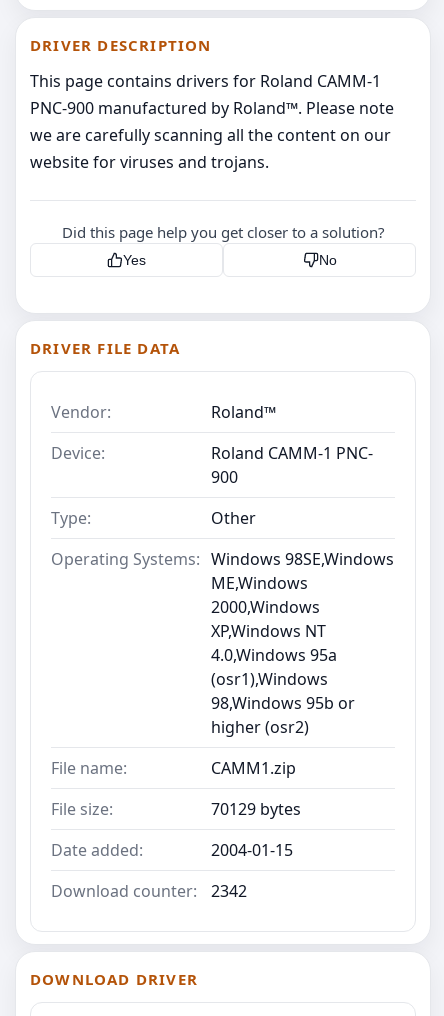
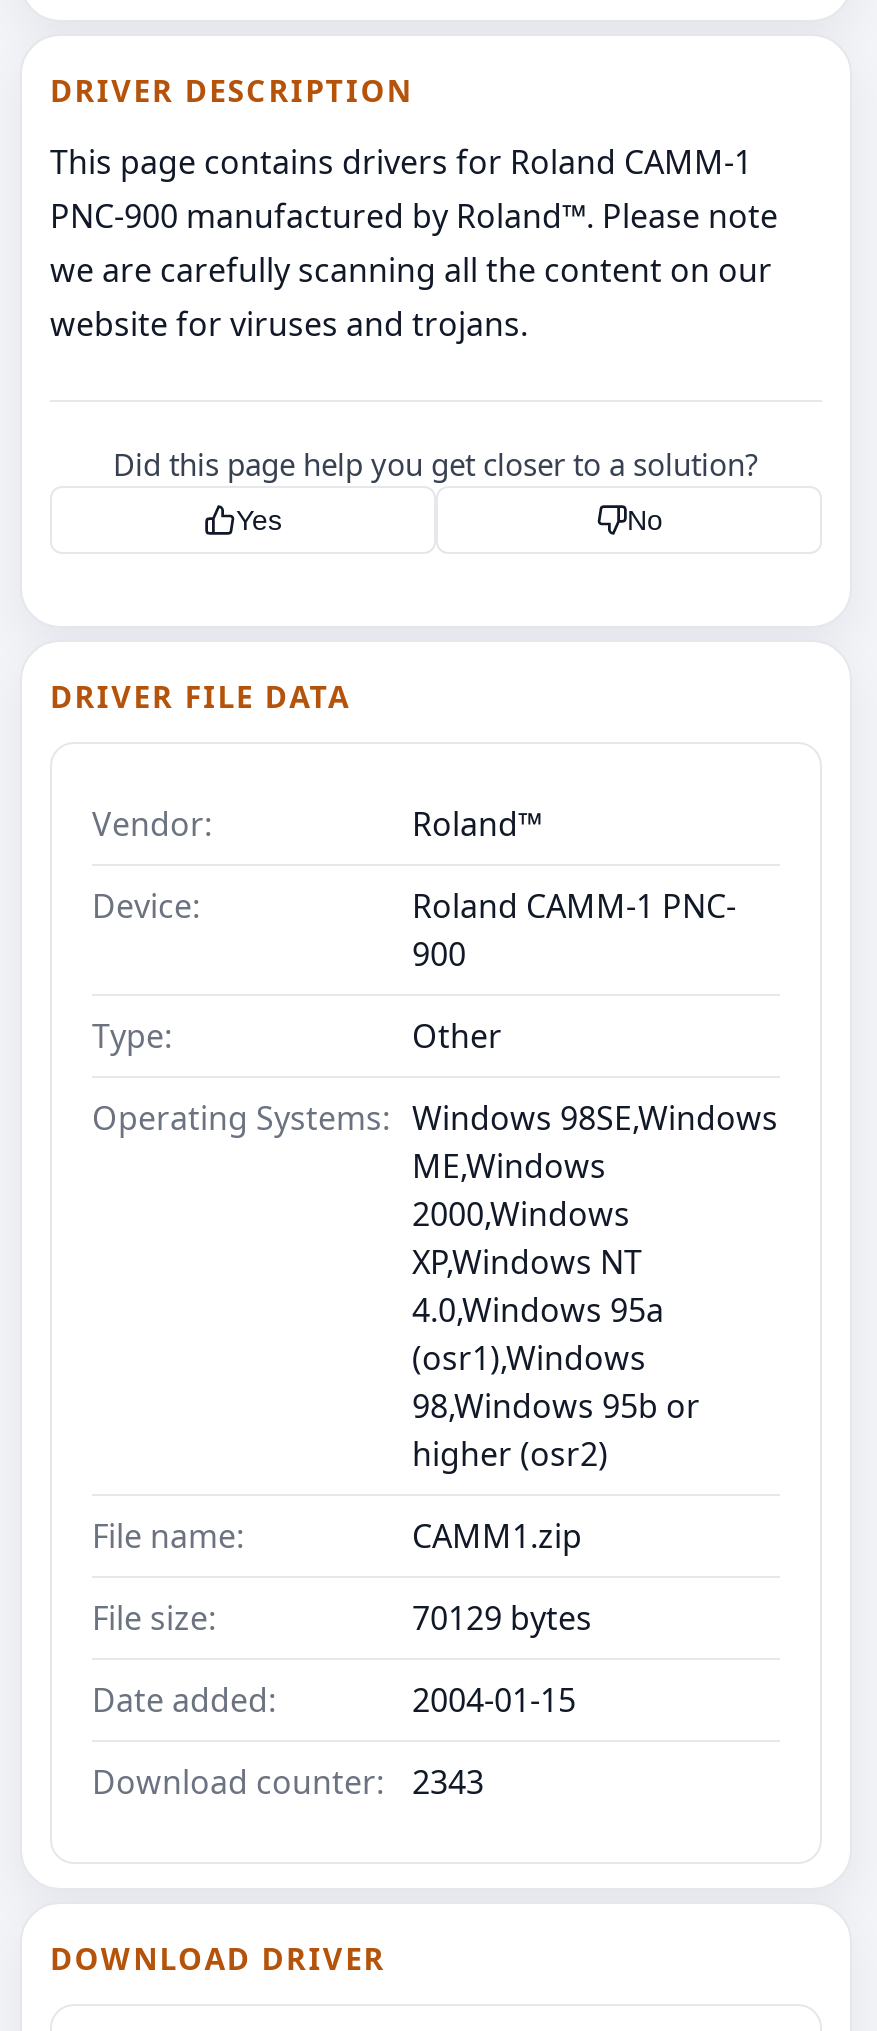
- Download counter: 2342
+ Download counter: 2343
